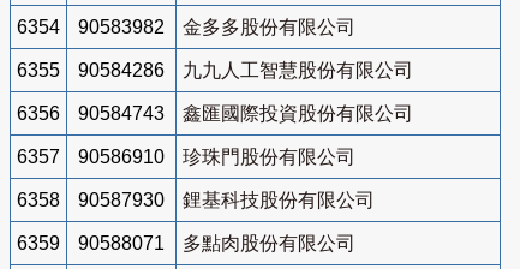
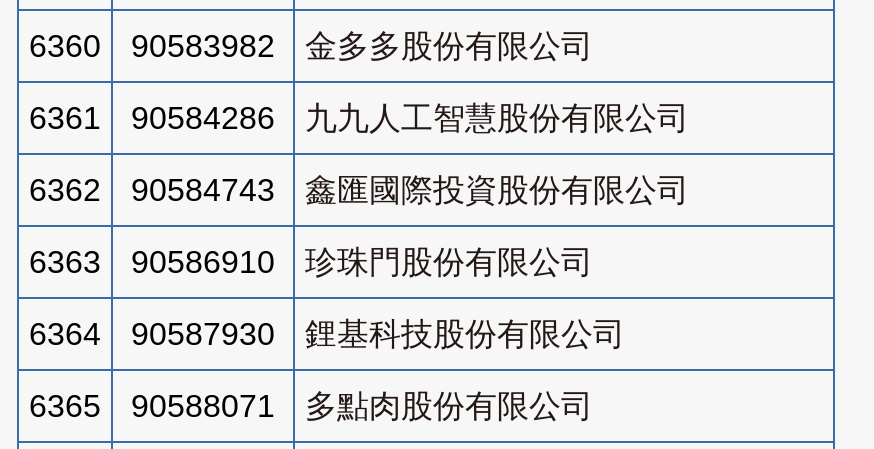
- 6354 90583982 金多多股份有限公司
+ 6360 90583982 金多多股份有限公司

- 6355 90584286 九九人工智慧股份有限公司
+ 6361 90584286 九九人工智慧股份有限公司

- 6356
+ 6362

- 6357 90586910 珍珠門股份有限公司
+ 6363 90586910 珍珠門股份有限公司

- 6358 90587930 鋰基科技股份有限公司
+ 6364 90587930 鋰基科技股份有限公司

- 6359 90588071 多點肉股份有限公司
+ 6365 90588071 多點肉股份有限公司
